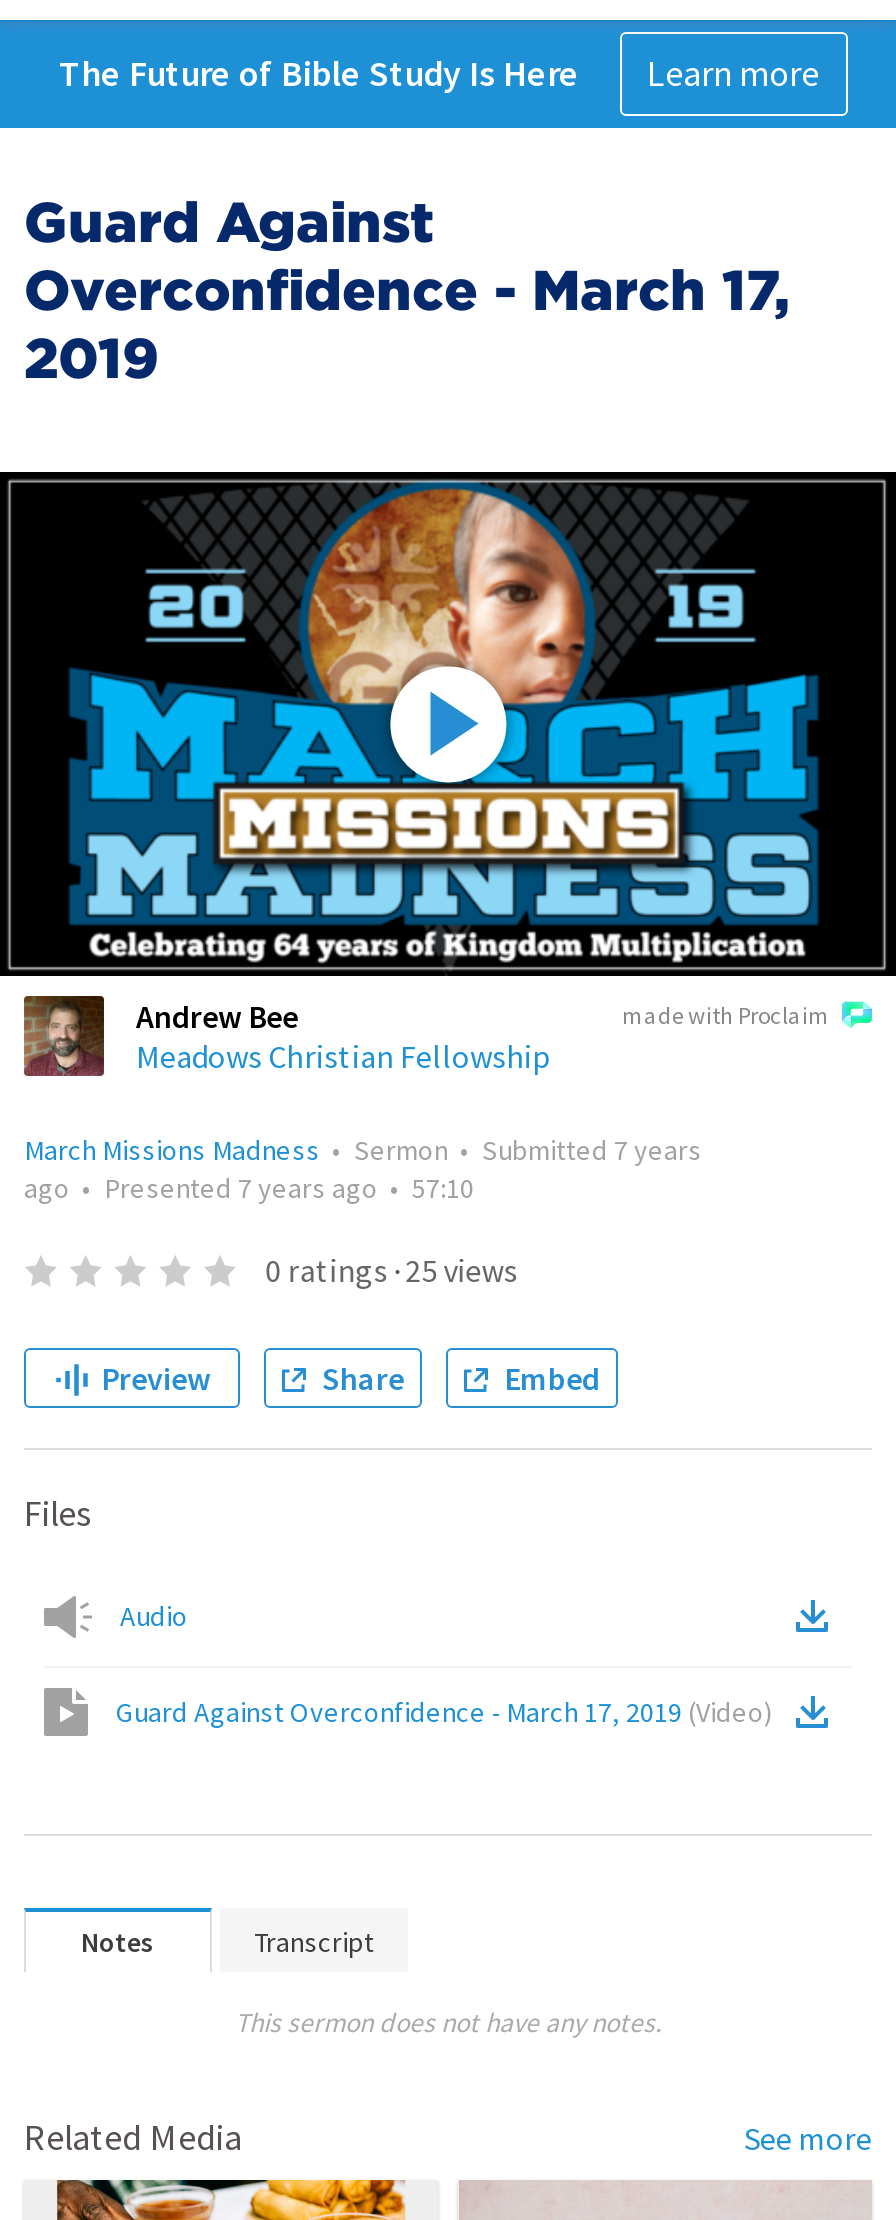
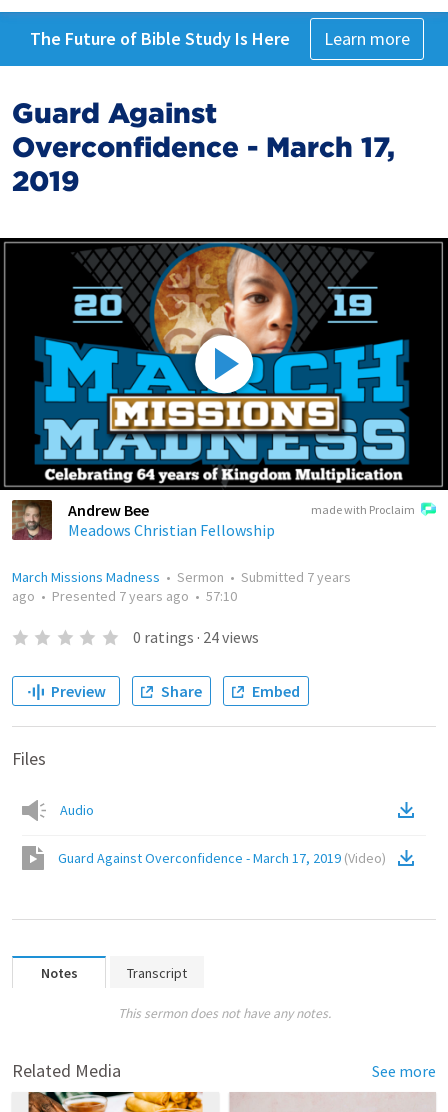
- 0 ratings · 25 views
+ 0 ratings · 24 views
